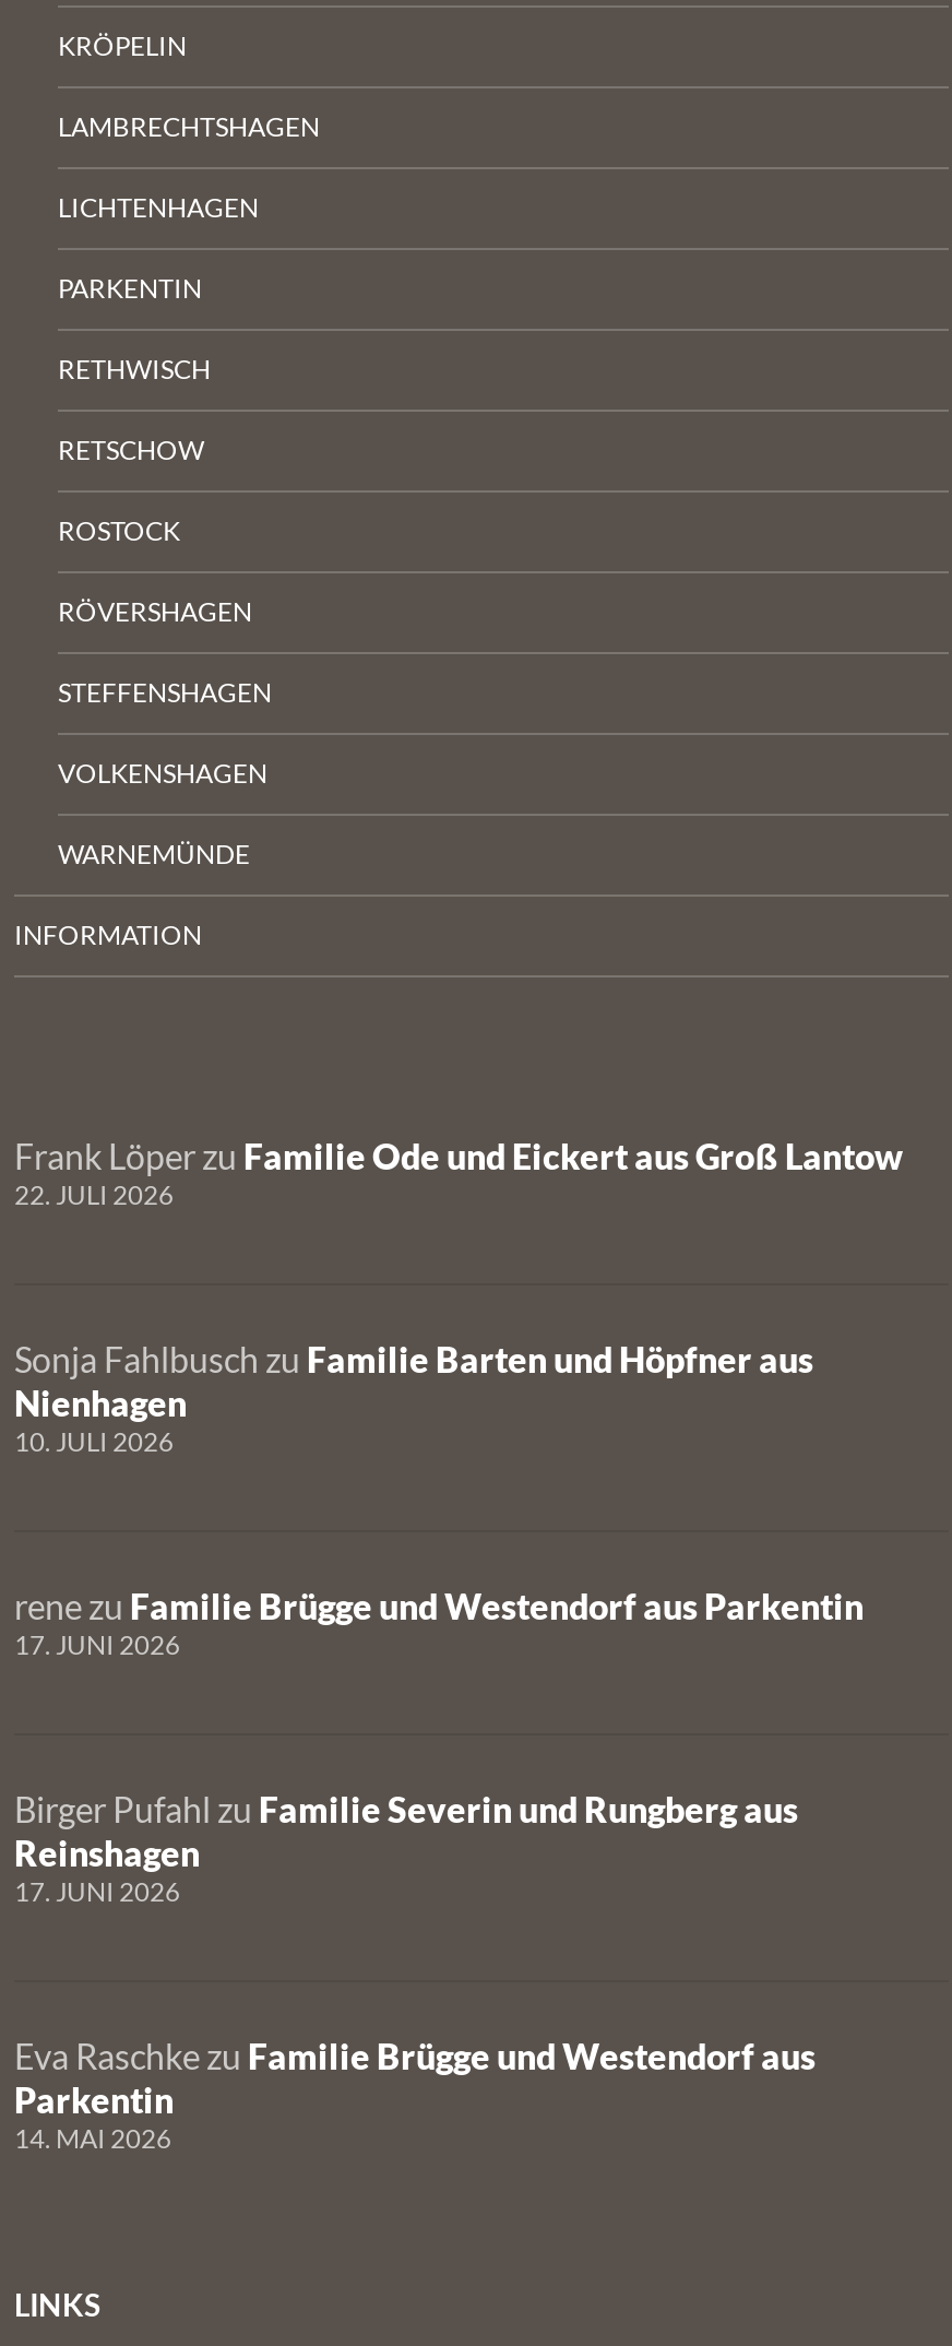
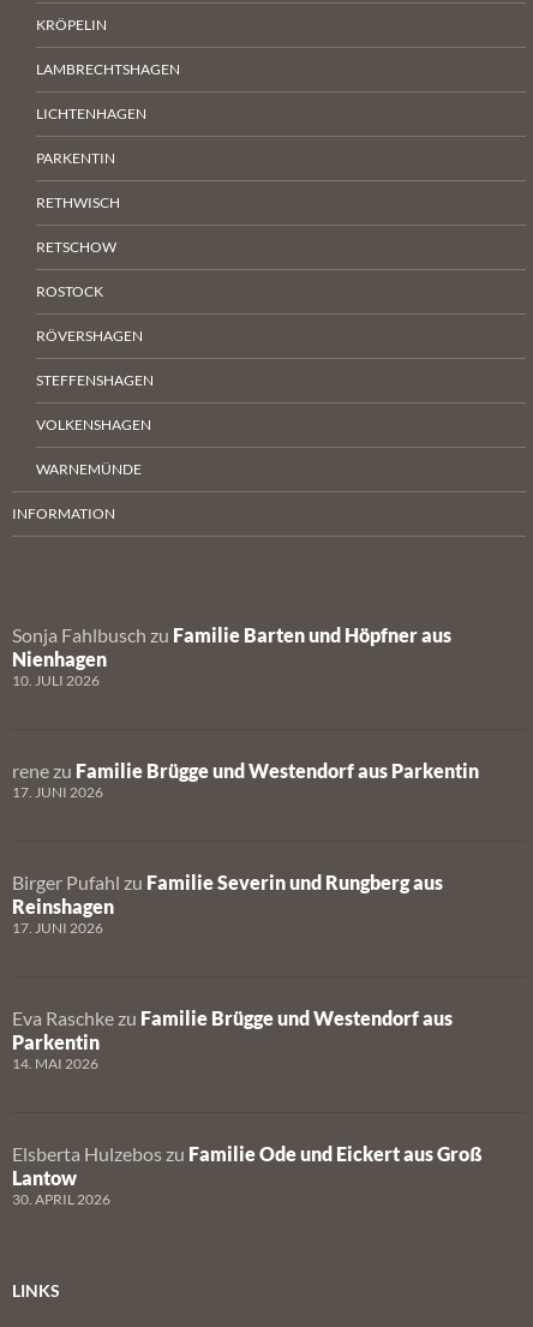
- Frank Löper zu Familie Ode und Eickert aus Groß Lantow
- 22. JULI 2026

moved up: Sonja Fahlbusch zu Familie Barten und Höpfner aus | Nienhagen | 10. JULI 2026 | ... | Parkentin | 14. MAI 2026

+ Elsberta Hulzebos zu Familie Ode und Eickert aus Groß
+ Lantow
+ 30. APRIL 2026
